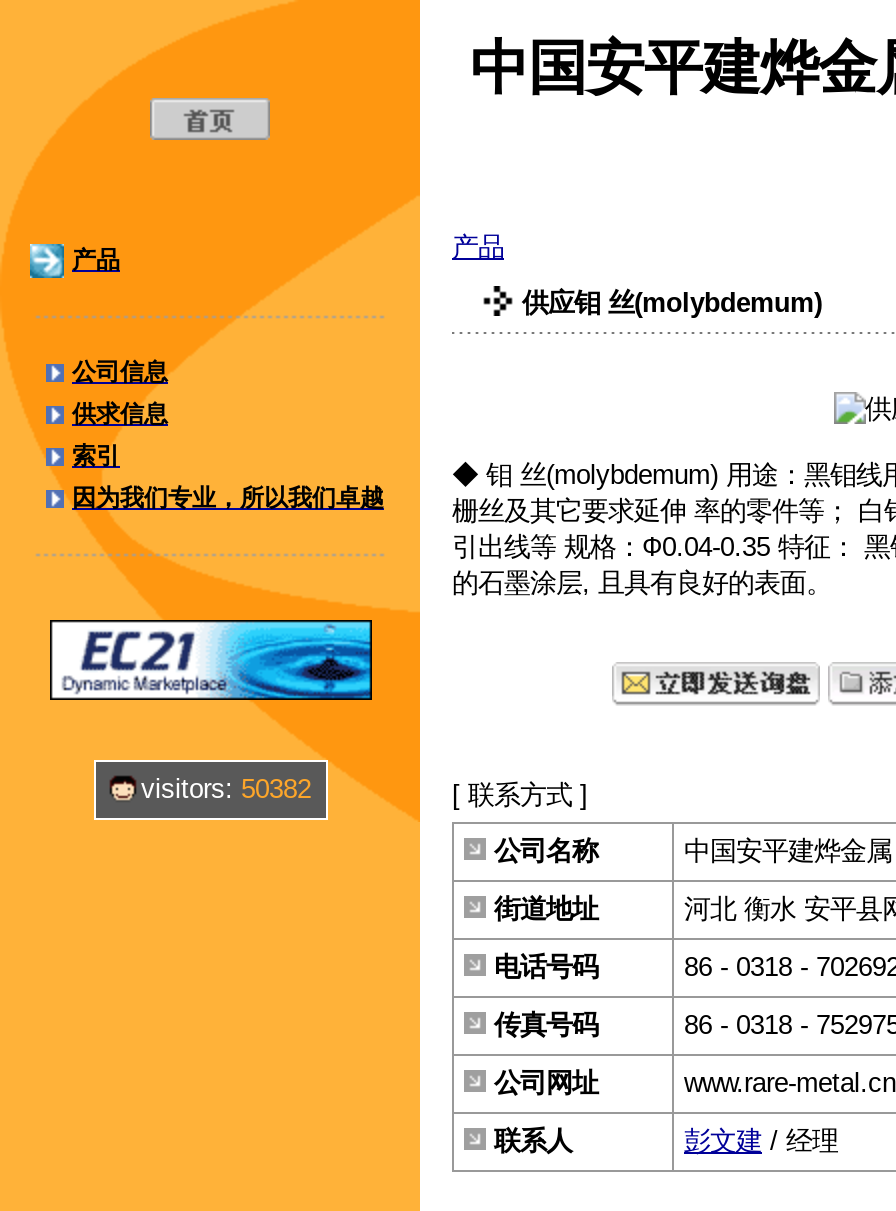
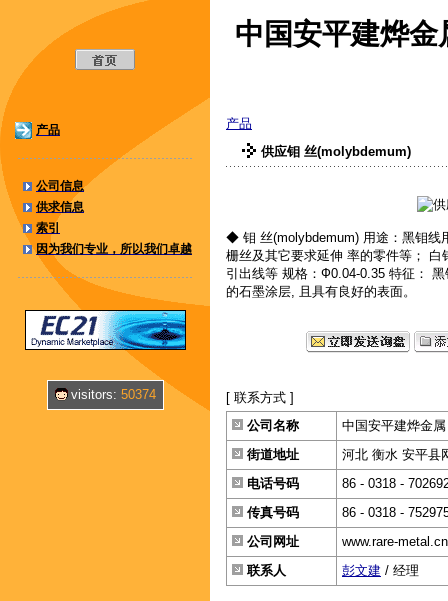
- visitors: 50382
+ visitors: 50374
